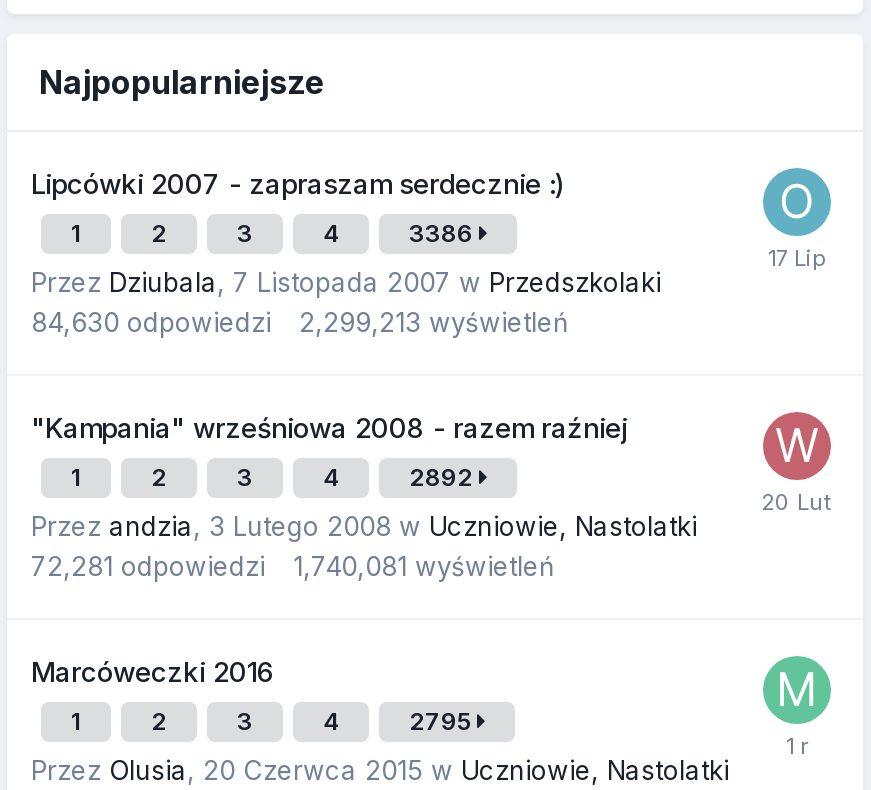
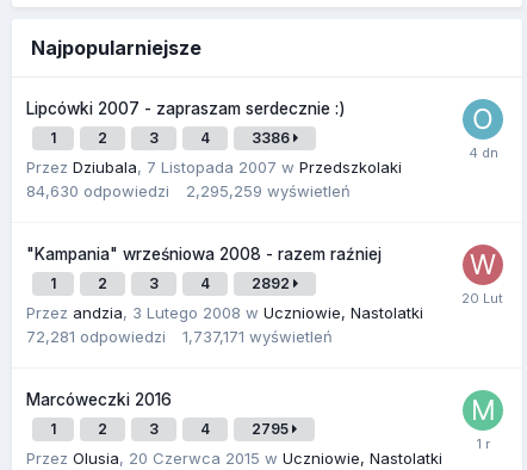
- 84,630 odpowiedzi 2,299,213 wyświetleń
+ 84,630 odpowiedzi 2,295,259 wyświetleń

- 72,281 odpowiedzi 1,740,081 wyświetleń
+ 72,281 odpowiedzi 1,737,171 wyświetleń
